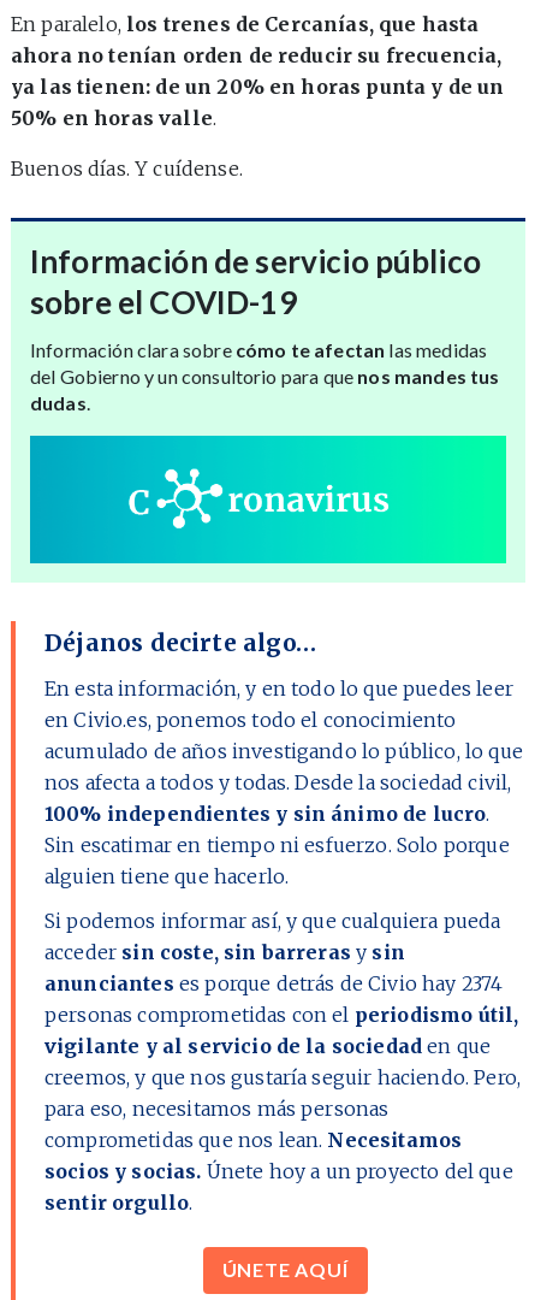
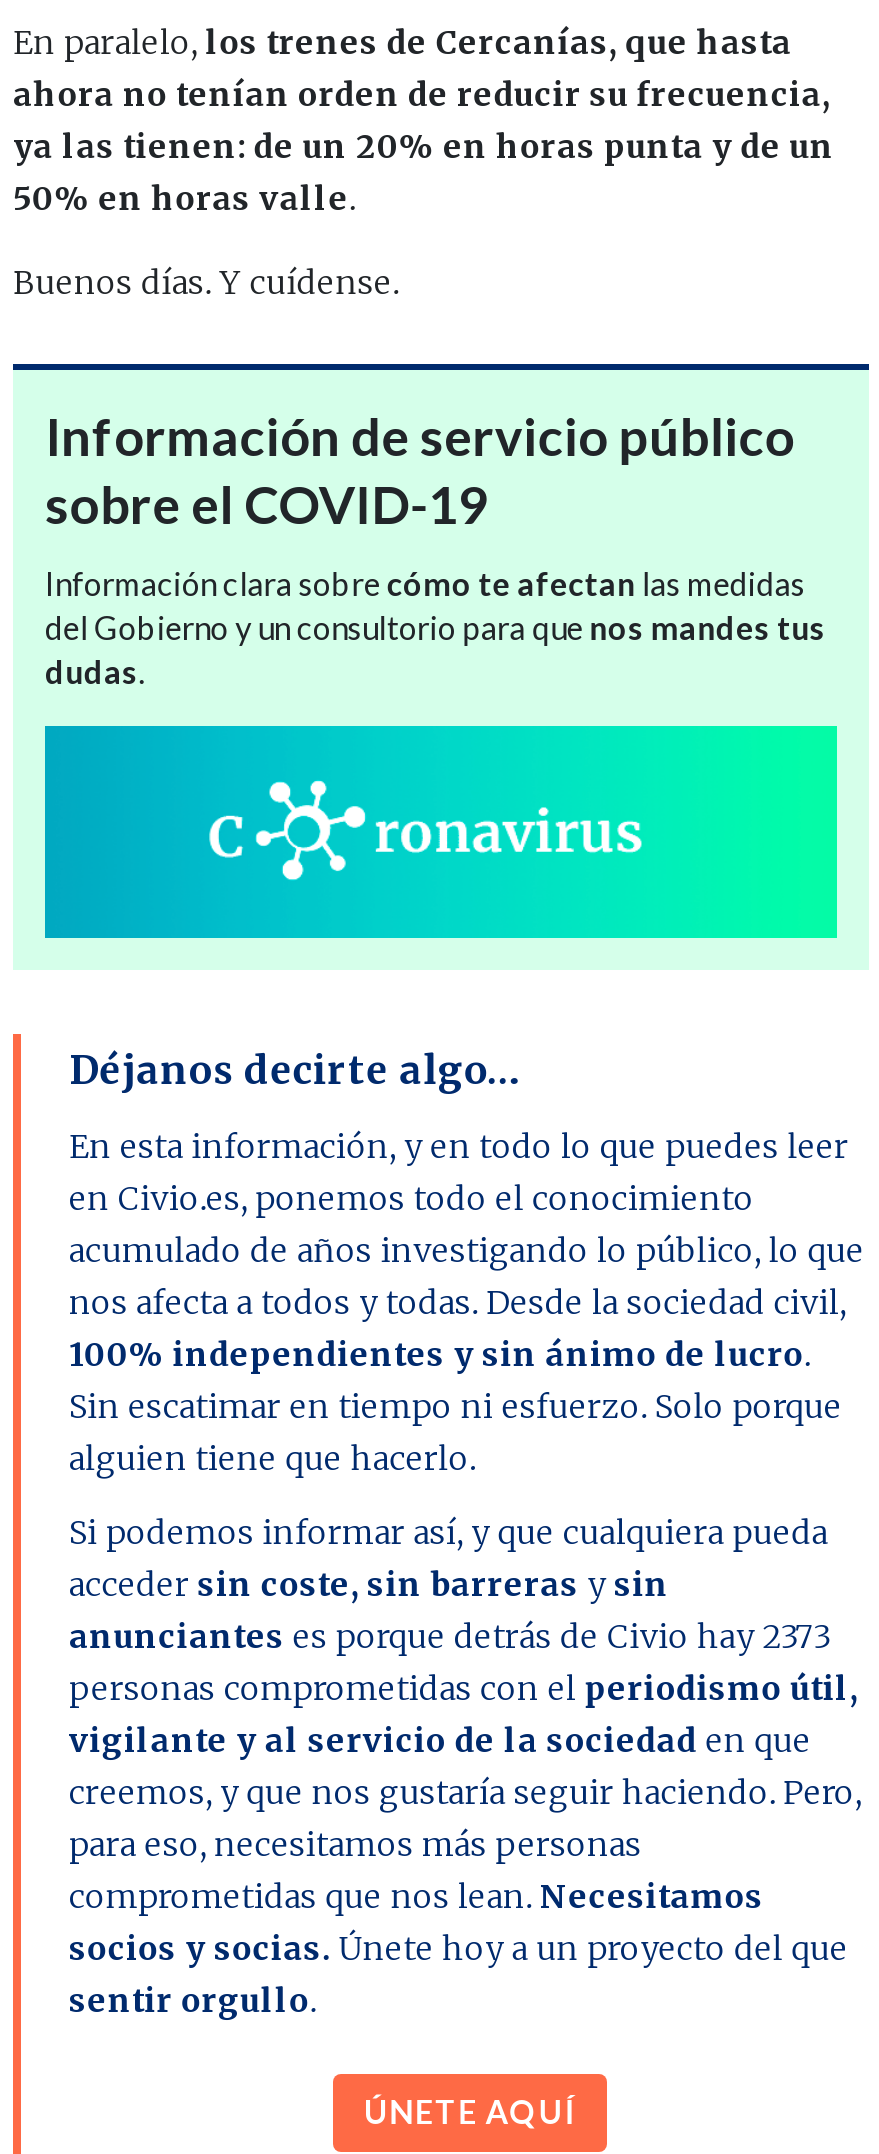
- anunciantes es porque detrás de Civio hay 2374
+ anunciantes es porque detrás de Civio hay 2373
